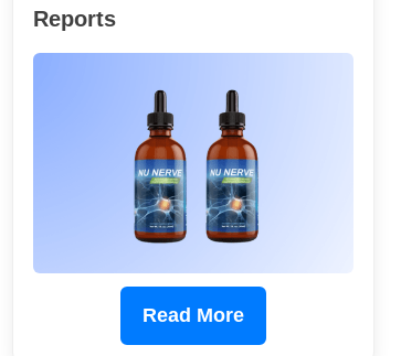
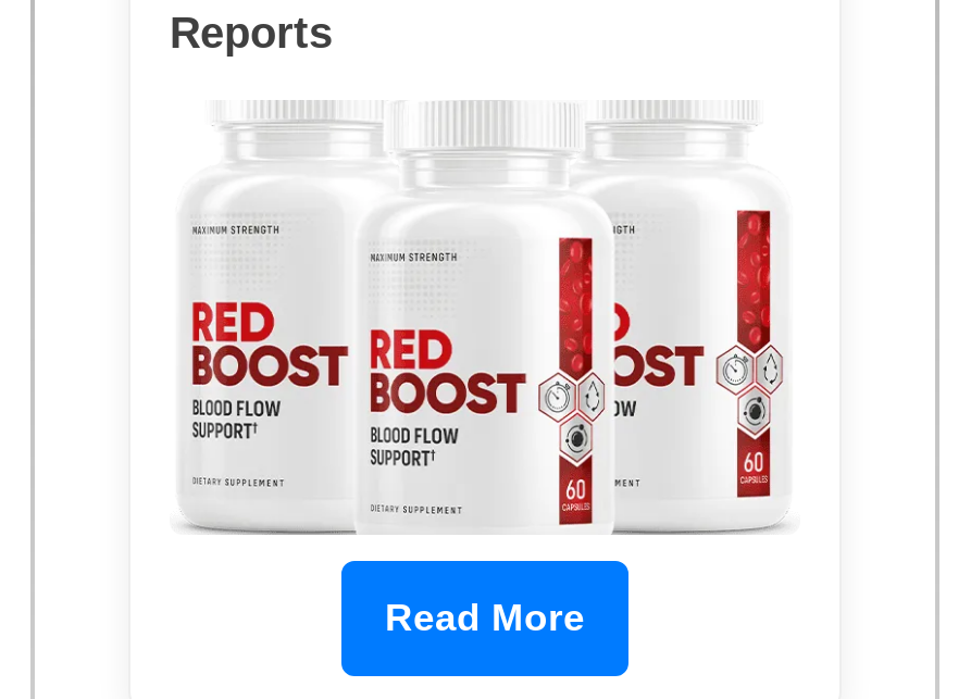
- [image]
+ [image]
